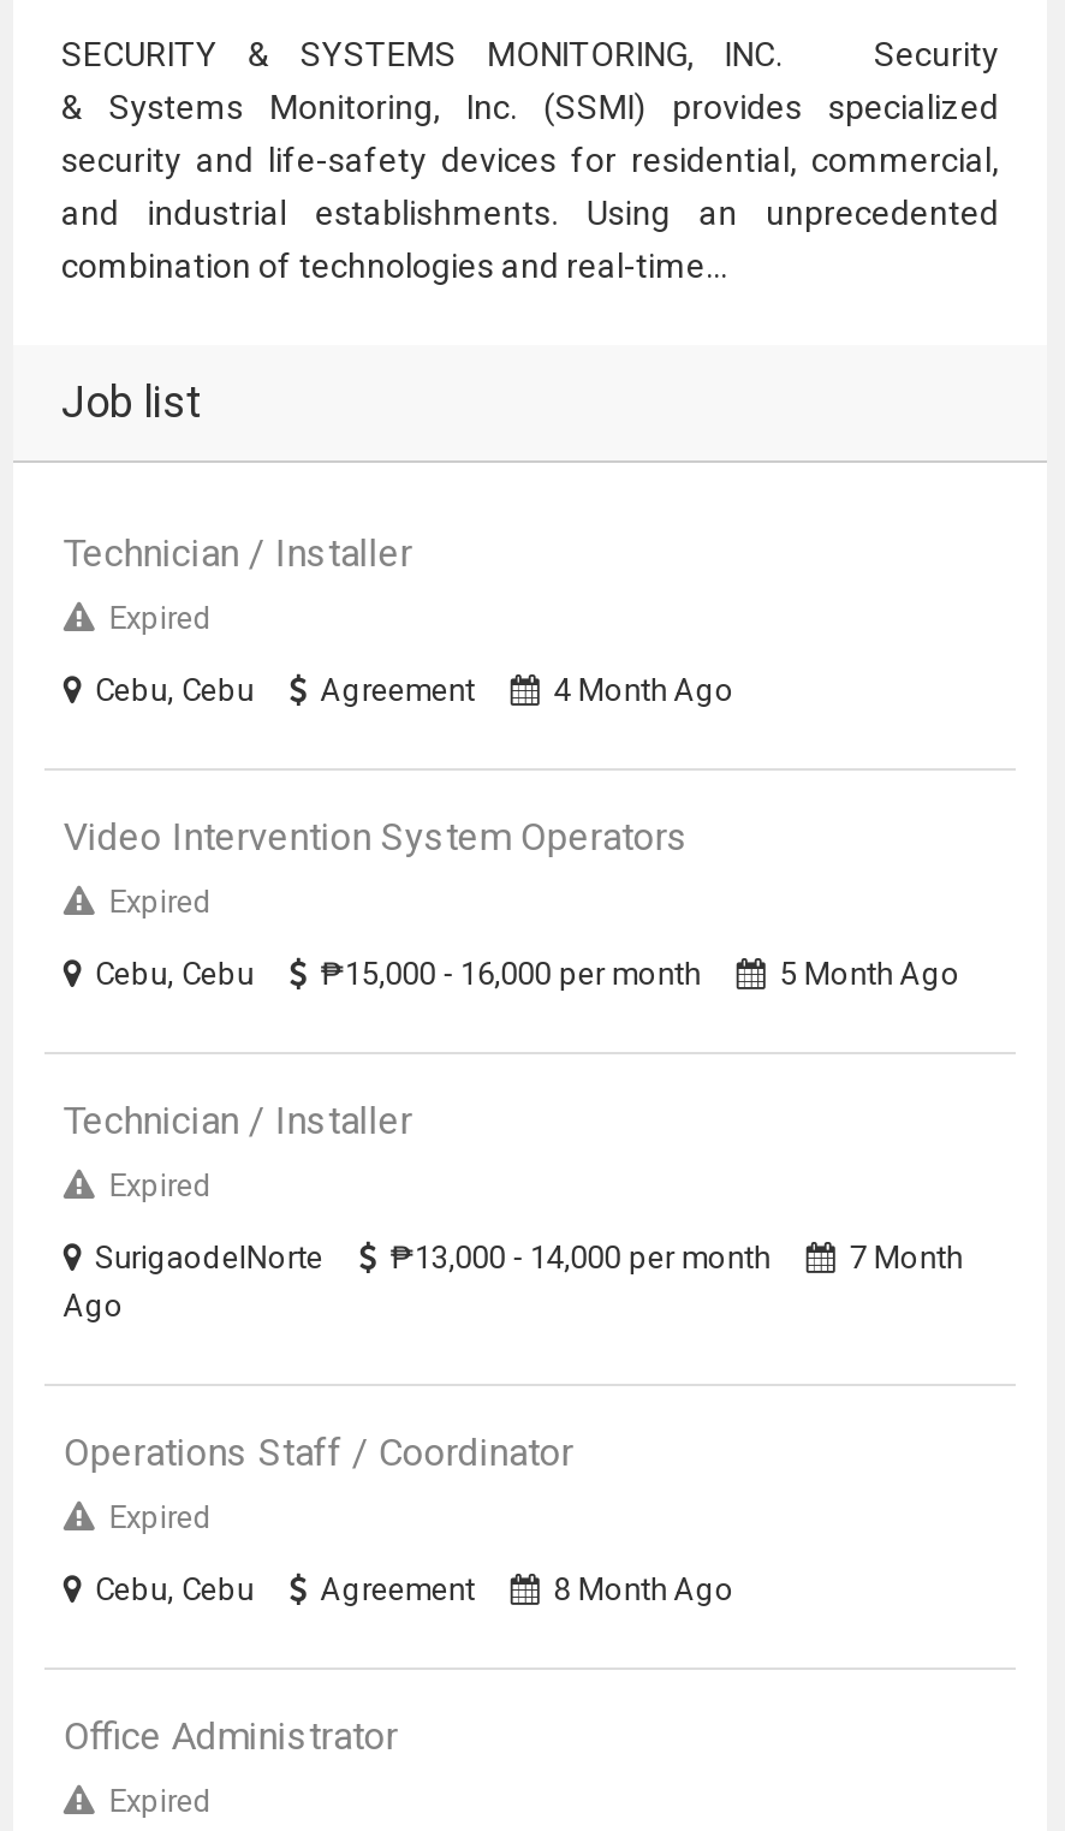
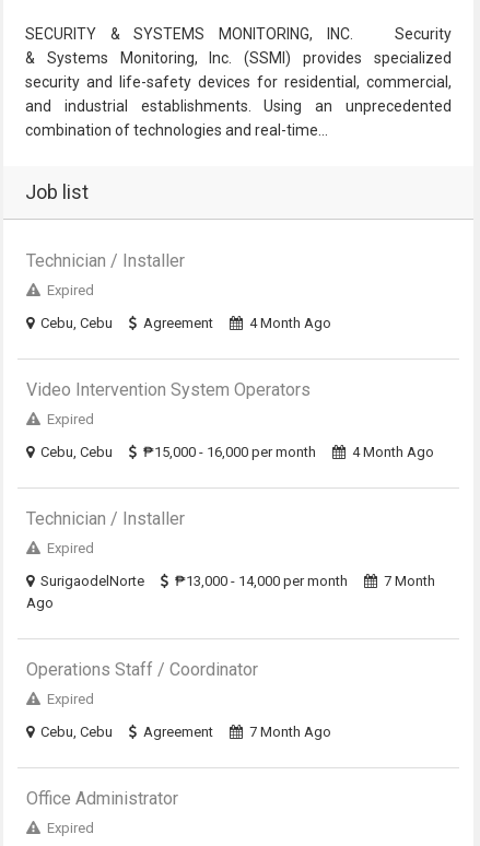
- 5 Month Ago
+ 4 Month Ago

- 8 Month Ago
+ 7 Month Ago
